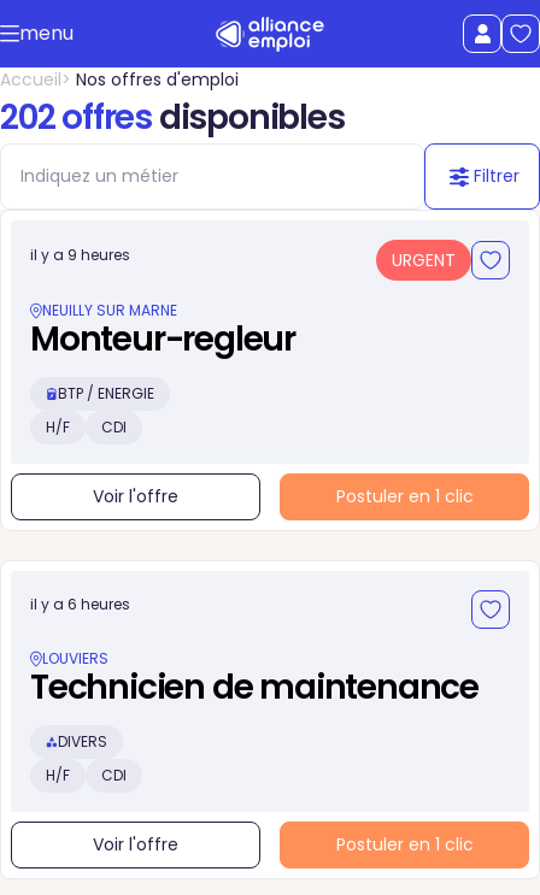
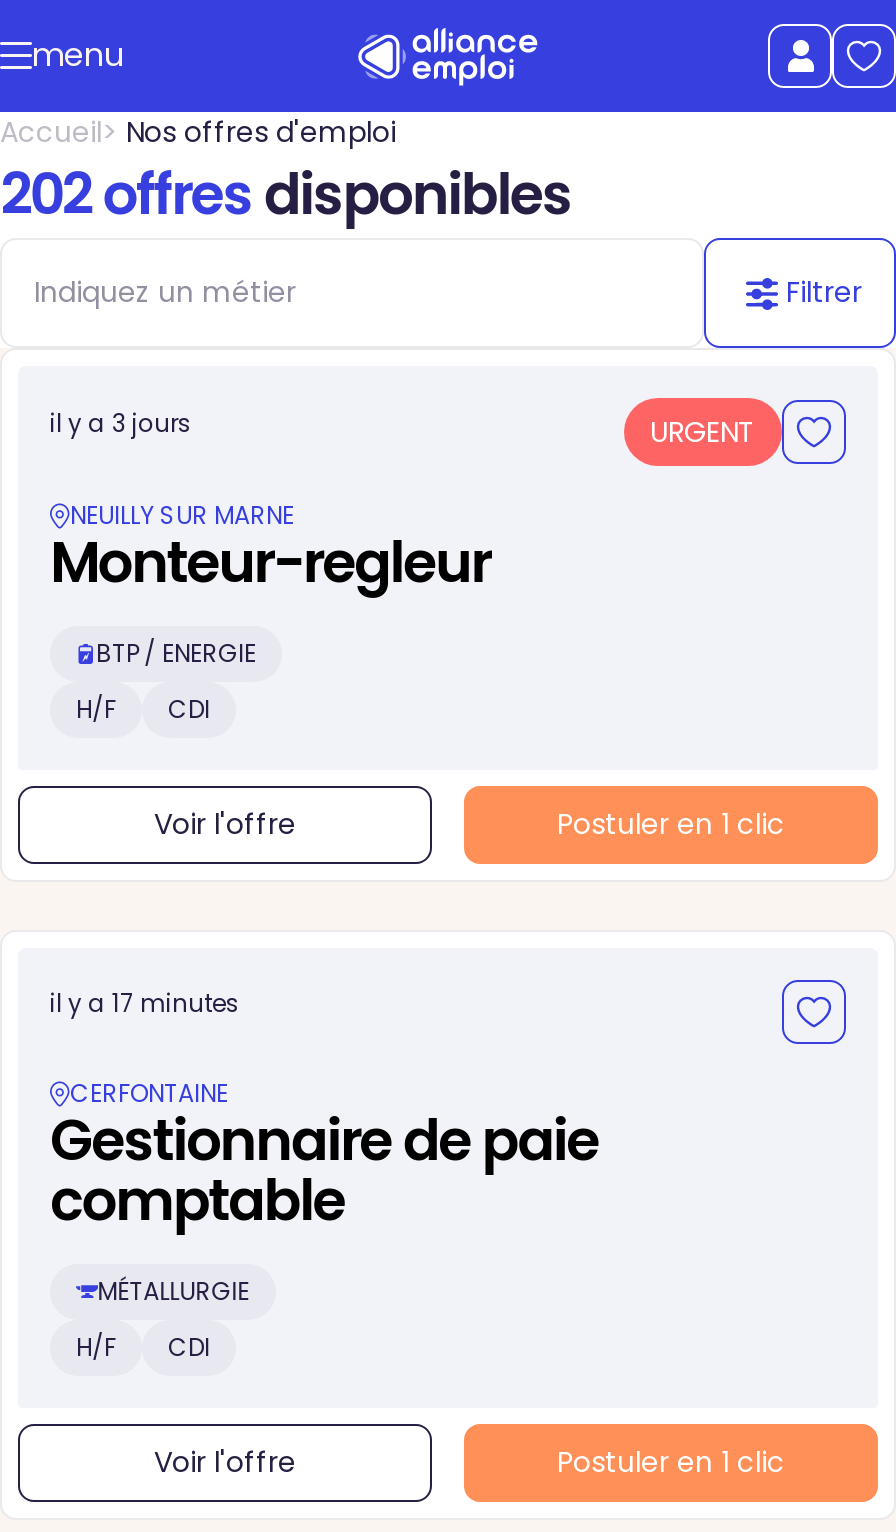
- il y a 9 heures
+ il y a 3 jours

- il y a 6 heures
+ il y a 17 minutes

- LOUVIERS
- Technicien de maintenance
- DIVERS
+ CERFONTAINE
+ Gestionnaire de paie
+ comptable
+ MÉTALLURGIE
